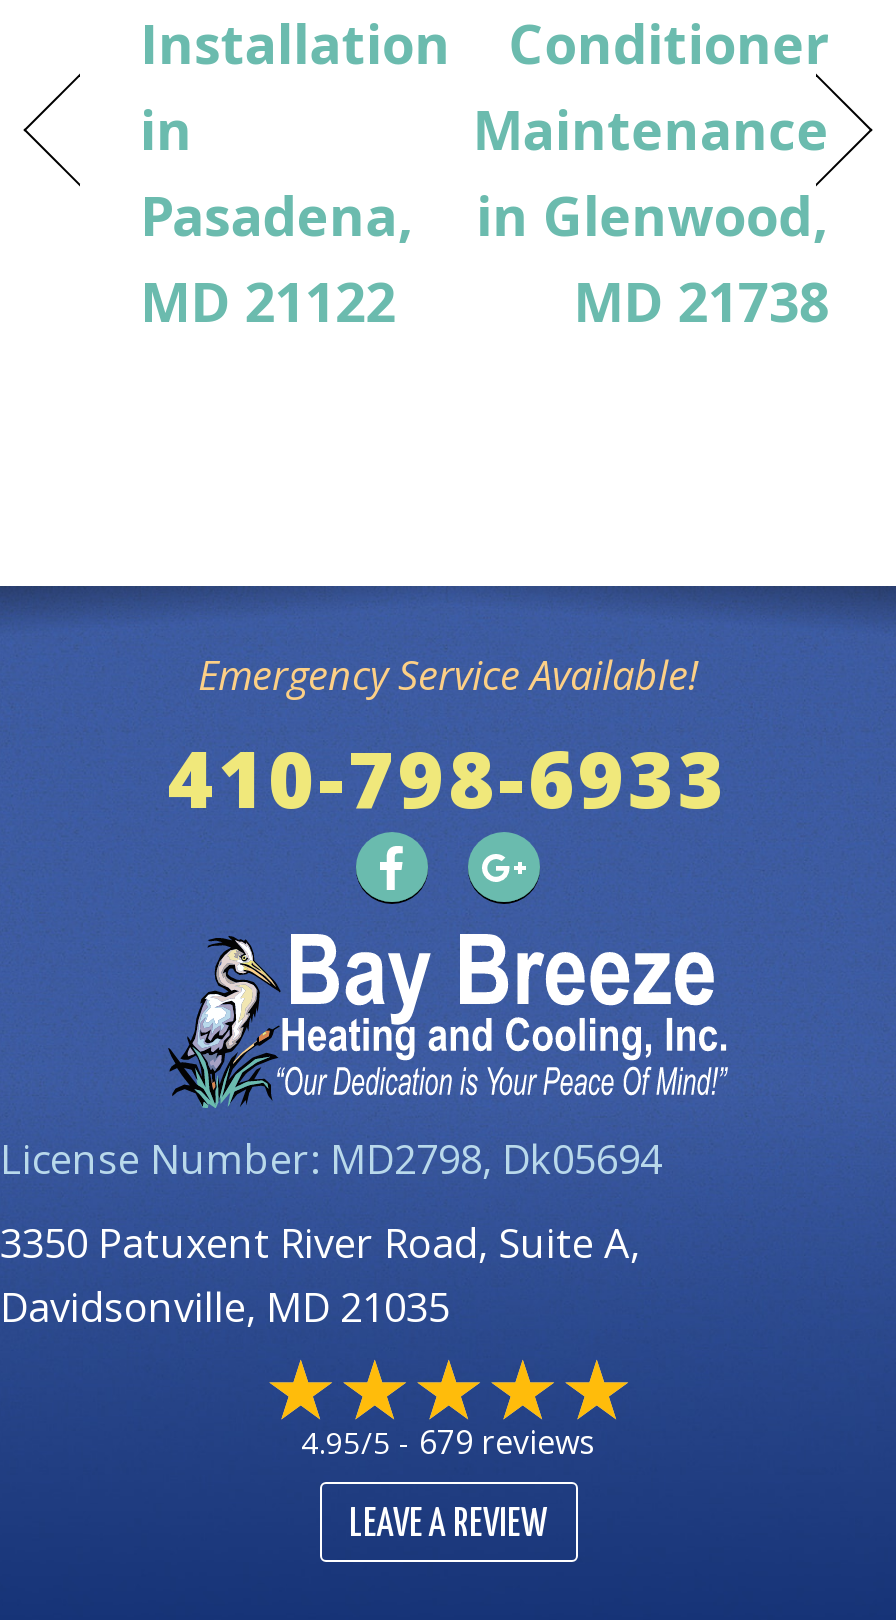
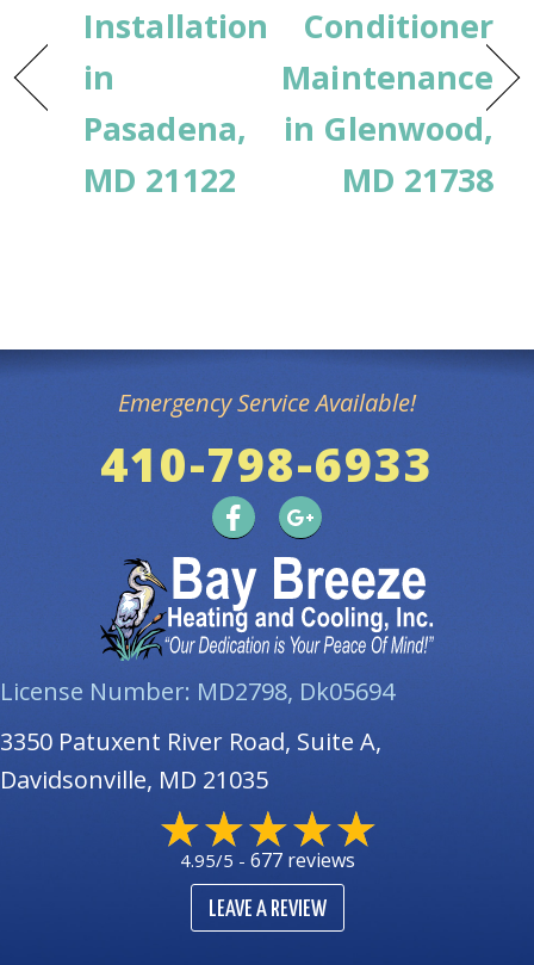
- 4.95/5 - 679 reviews
+ 4.95/5 - 677 reviews
